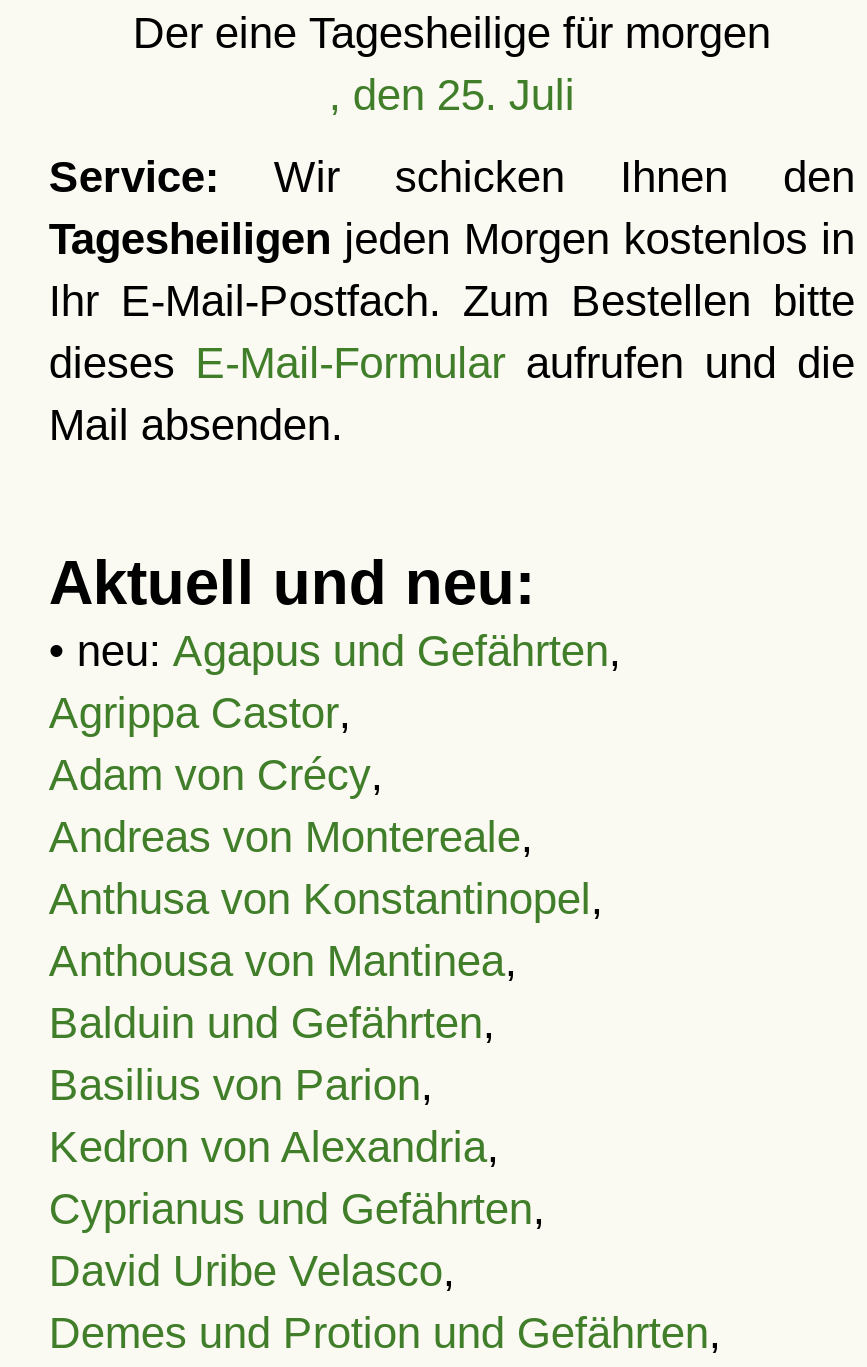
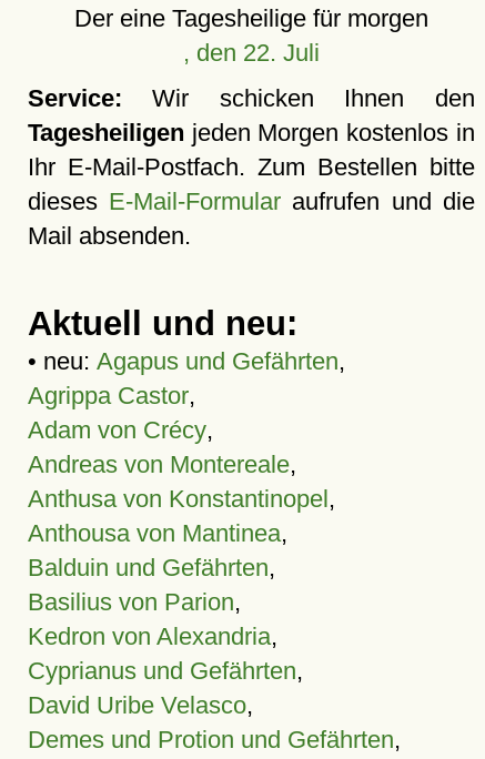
- , den 25. Juli
+ , den 22. Juli
